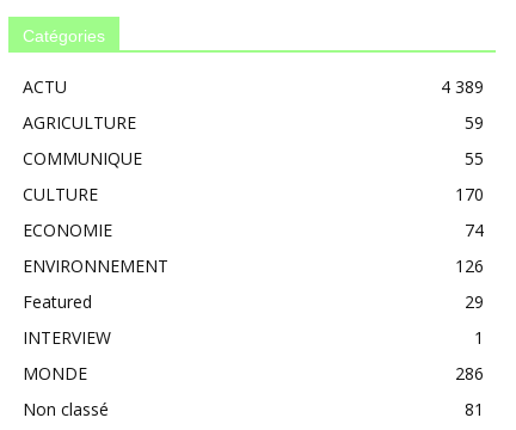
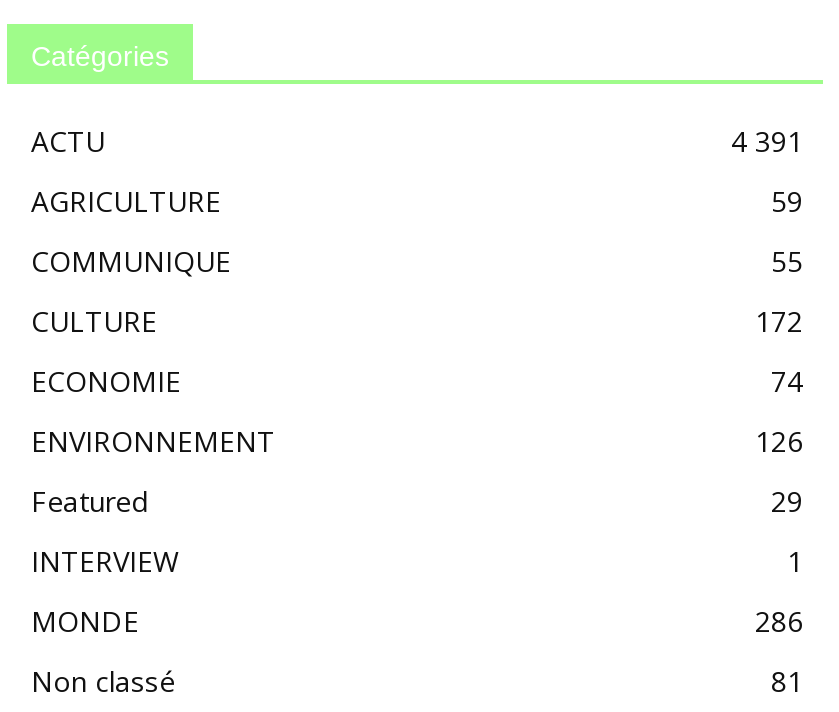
- 4 389
+ 4 391

- 170
+ 172
